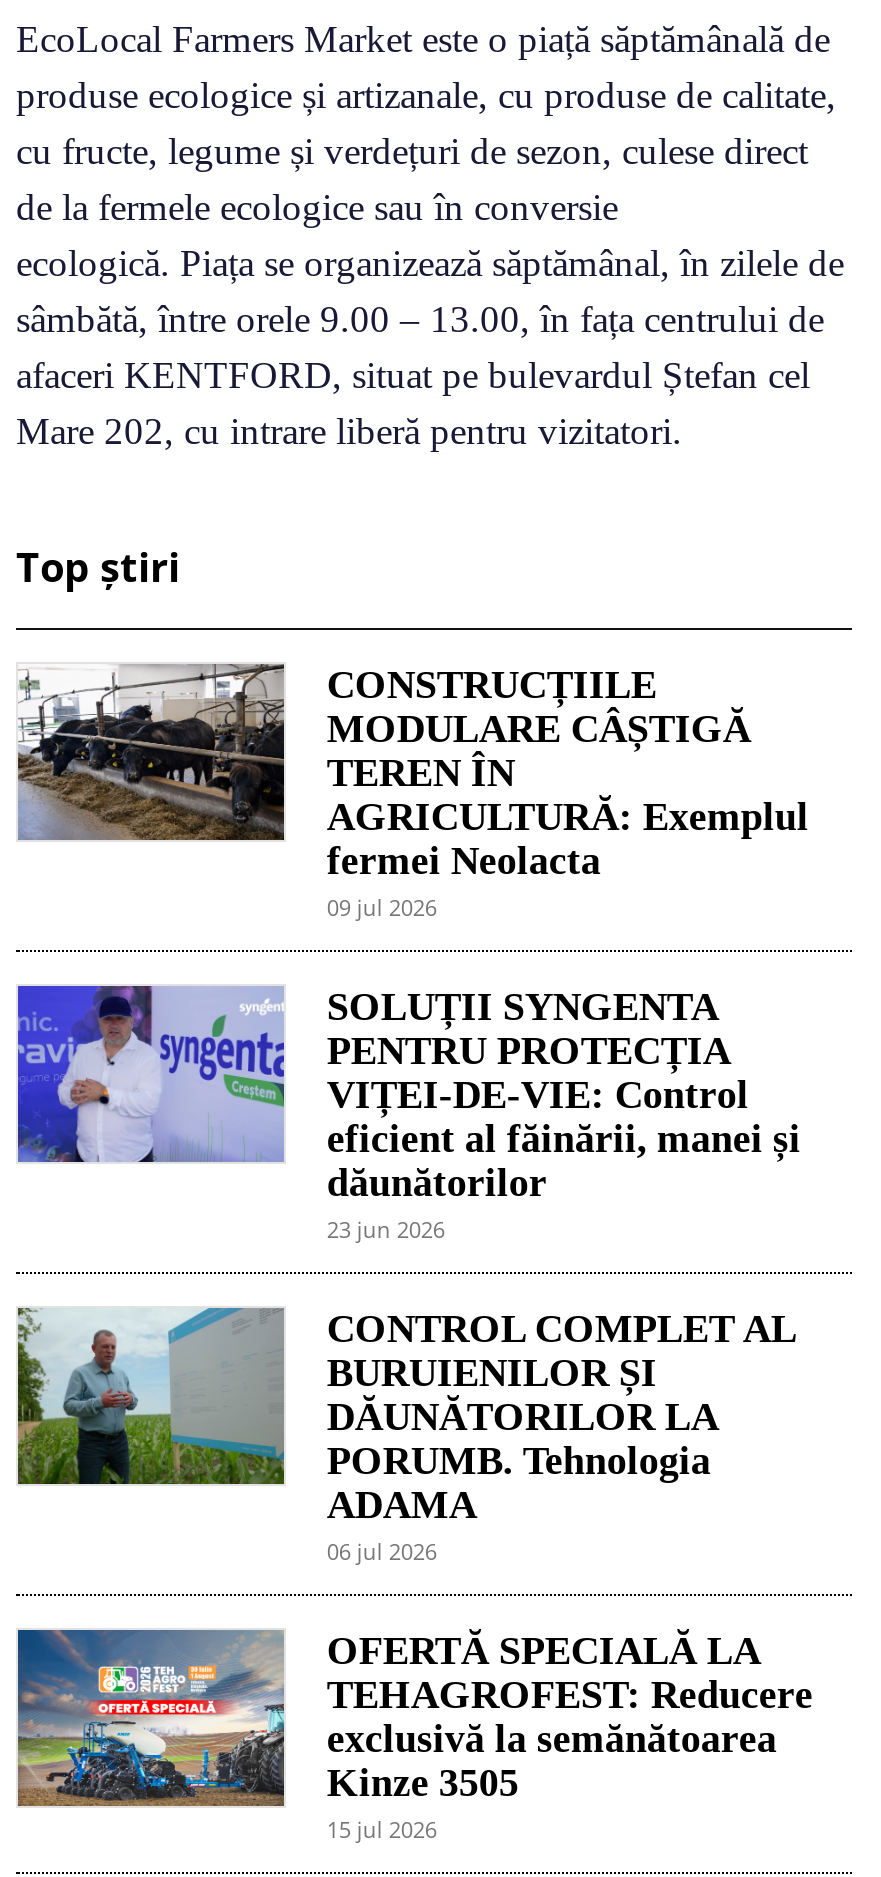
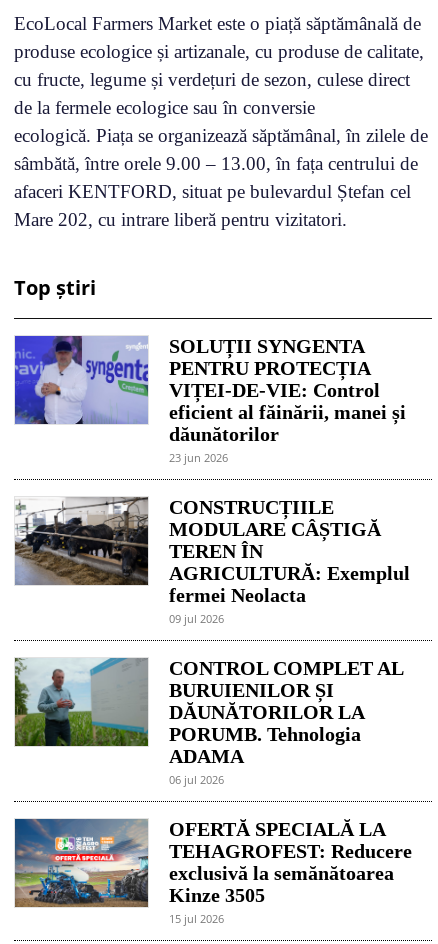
moved down: [image] | CONSTRUCȚIILE | MODULARE CÂȘTIGĂ | TEREN ÎN | AGRICULTURĂ: Exemplul | fermei Neolacta | 09 jul 2026

moved up: [image] | SOLUȚII SYNGENTA | PENTRU PROTECȚIA | VIȚEI-DE-VIE: Control | eficient al făinării, manei și | dăunătorilor | 23 jun 2026
